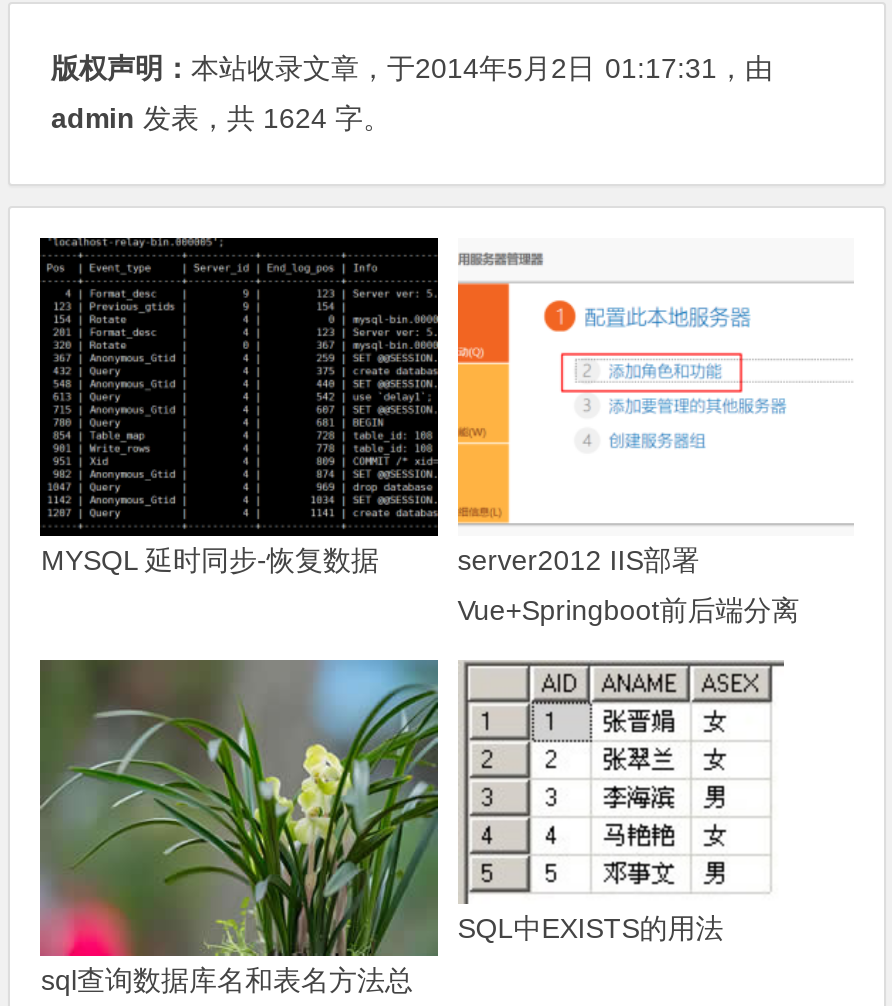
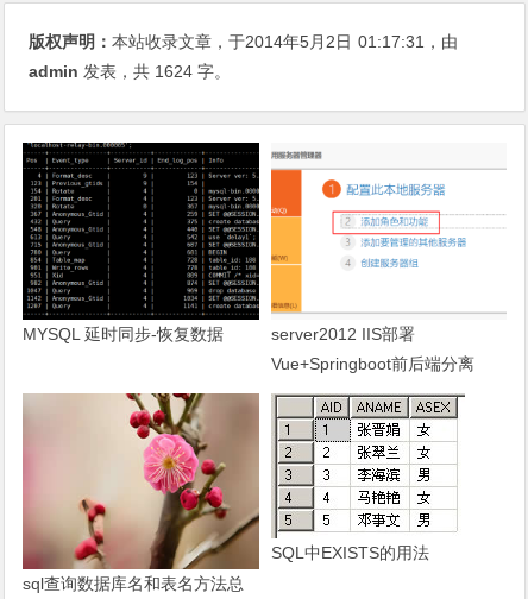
- [image]
+ [image]
